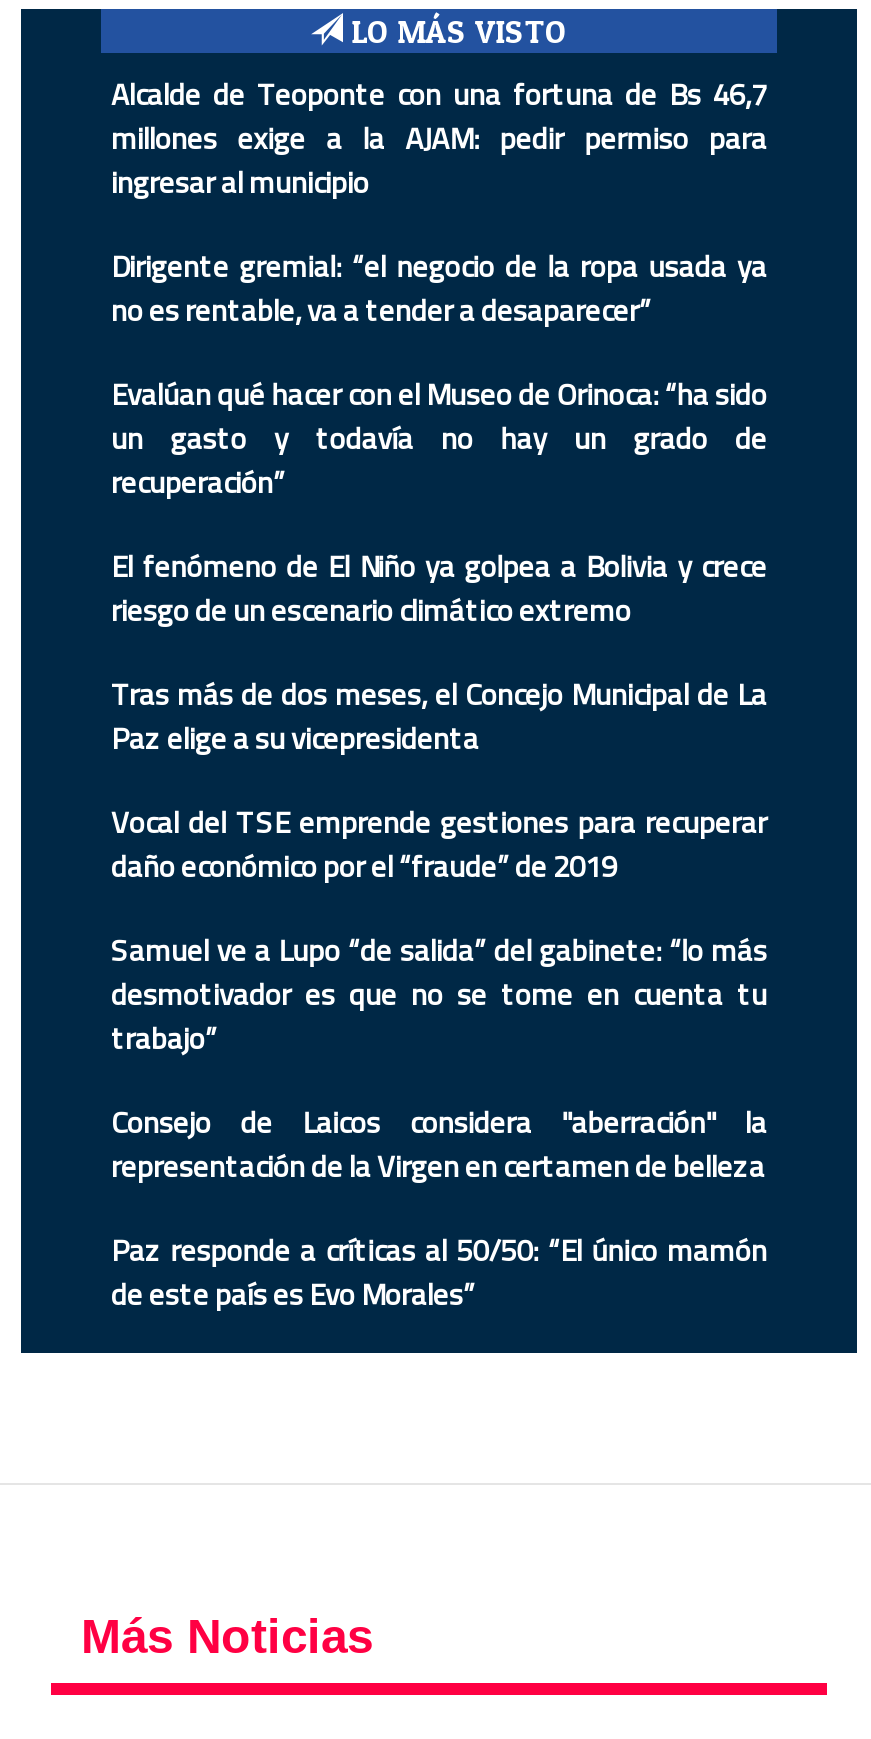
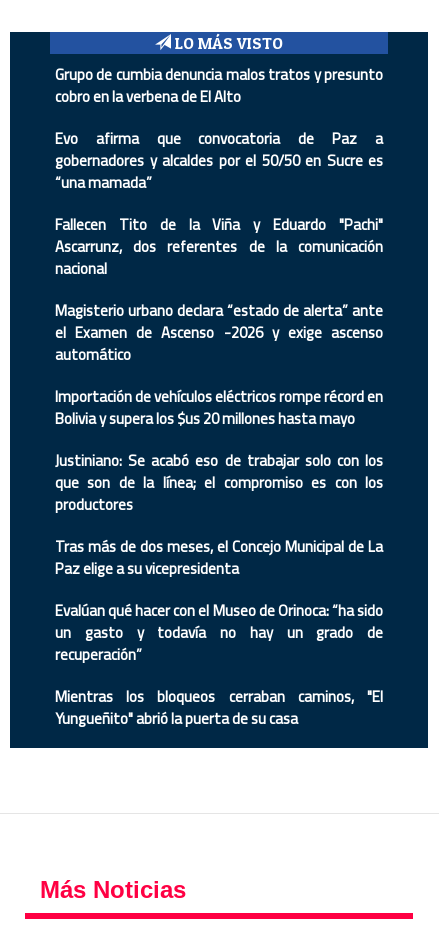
- Alcalde de Teoponte con una fortuna de Bs 46,7
- millones exige a la AJAM: pedir permiso para
- ingresar al municipio
- Dirigente gremial: “el negocio de la ropa usada ya
- no es rentable, va a tender a desaparecer”
+ Grupo de cumbia denuncia malos tratos y presunto
+ cobro en la verbena de El Alto
+ Evo afirma que convocatoria de Paz a
+ gobernadores y alcaldes por el 50/50 en Sucre es
+ “una mamada”
+ Fallecen Tito de la Viña y Eduardo "Pachi"
+ Ascarrunz, dos referentes de la comunicación
+ nacional
+ Magisterio urbano declara “estado de alerta” ante
+ el Examen de Ascenso -2026 y exige ascenso
+ automático
+ Importación de vehículos eléctricos rompe récord en
+ Bolivia y supera los $us 20 millones hasta mayo
+ Justiniano: Se acabó eso de trabajar solo con los
+ que son de la línea; el compromiso es con los
+ productores

moved down: Evalúan qué hacer con el Museo de Orinoca: “ha sido | un gasto y todavía no hay un grado de

- El fenómeno de El Niño ya golpea a Bolivia y crece
- riesgo de un escenario climático extremo
- Vocal del TSE emprende gestiones para recuperar
- daño económico por el “fraude” de 2019
- Samuel ve a Lupo “de salida” del gabinete: “lo más
- desmotivador es que no se tome en cuenta tu
- trabajo”
- Consejo de Laicos considera "aberración" la
- representación de la Virgen en certamen de belleza
- Paz responde a críticas al 50/50: “El único mamón
- de este país es Evo Morales”
+ Mientras los bloqueos cerraban caminos, "El
+ Yungueñito" abrió la puerta de su casa

moved up: Tras más de dos meses, el Concejo Municipal de La | Paz elige a su vicepresidenta
